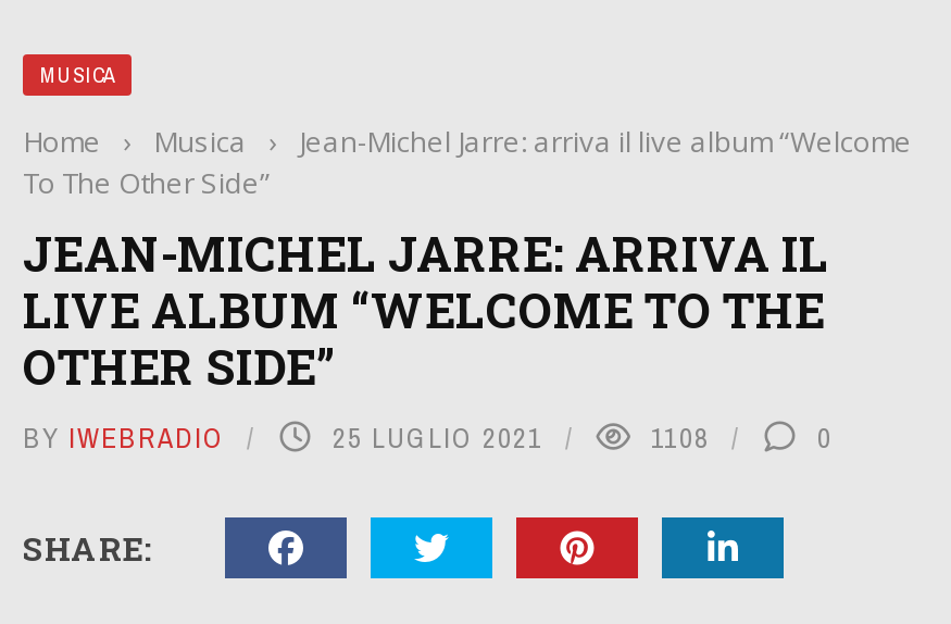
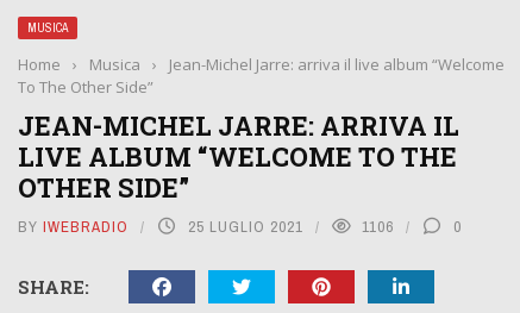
- 1108
+ 1106
